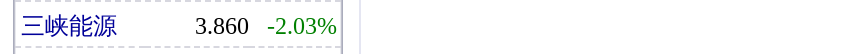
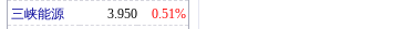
- 3.860
+ 3.950

- -2.03%
+ 0.51%
